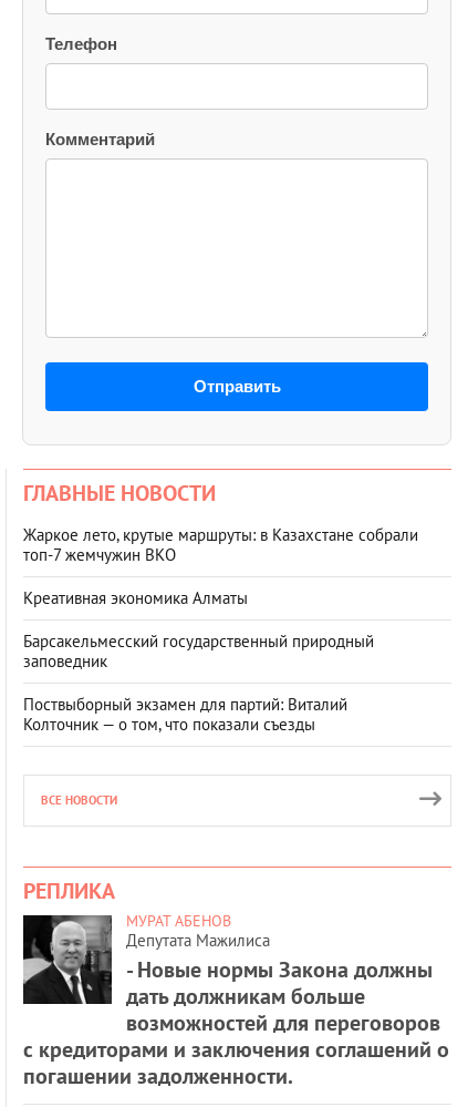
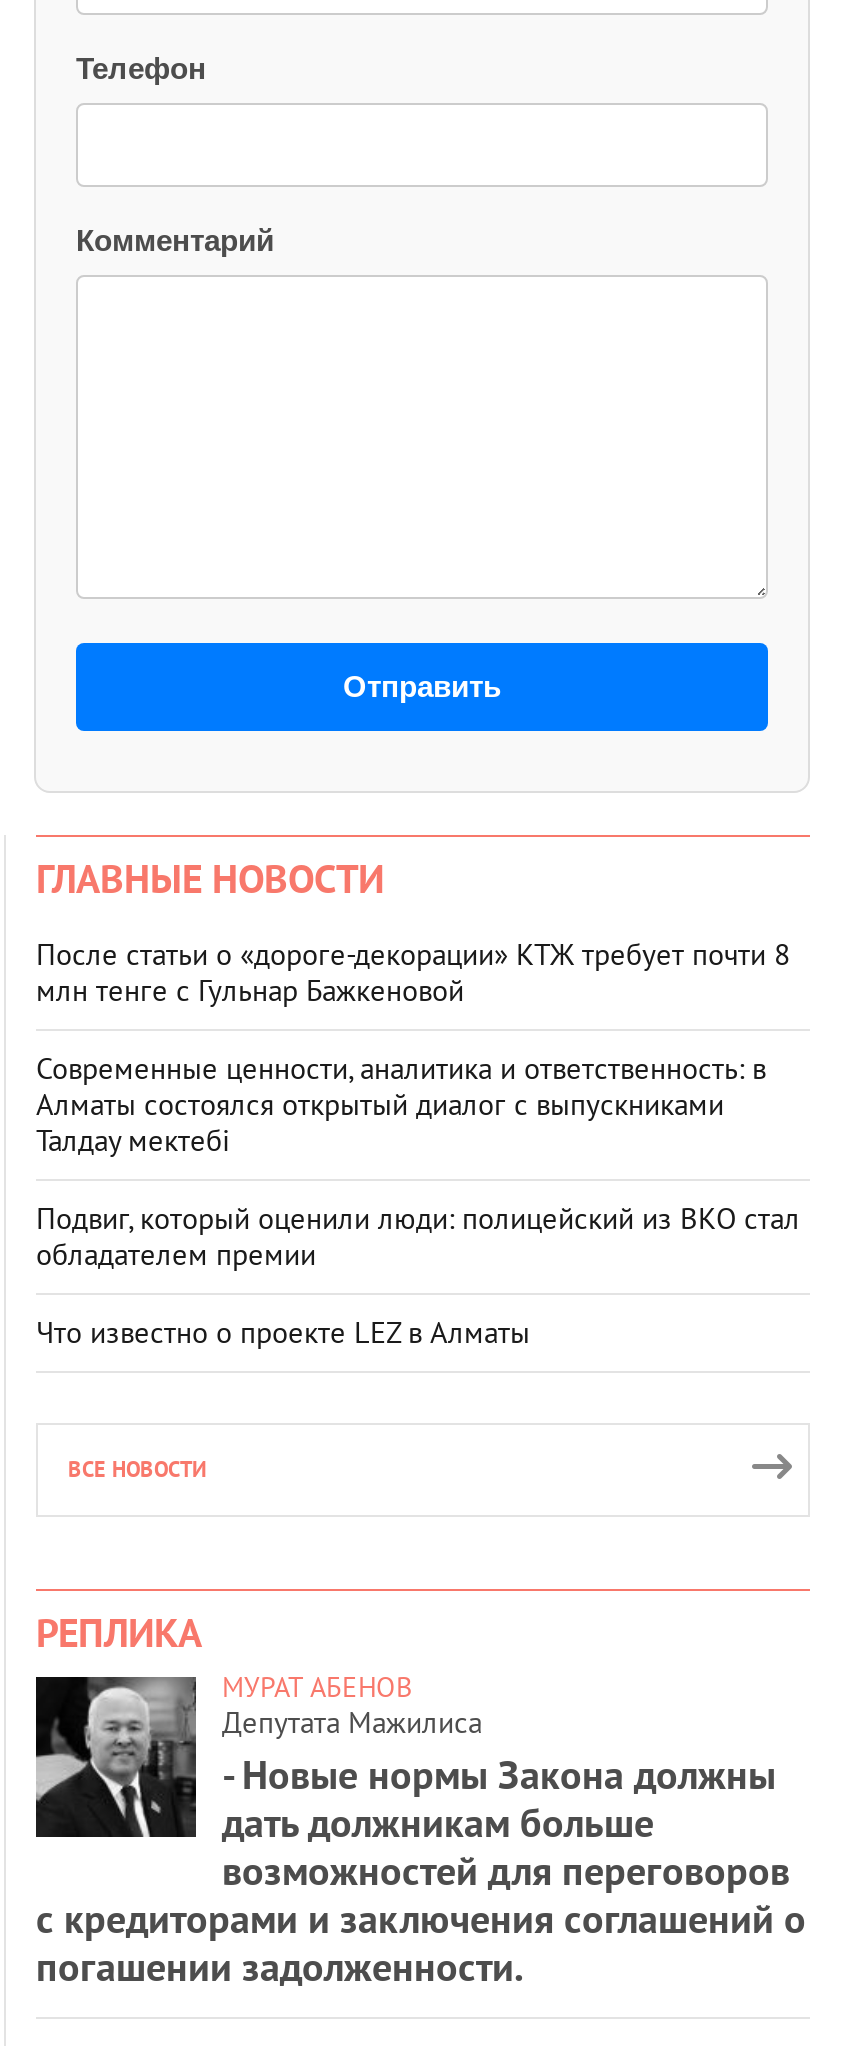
- Жаркое лето, крутые маршруты: в Казахстане собрали
- топ‑7 жемчужин ВКО
+ После статьи о «дороге-декорации» КТЖ требует почти 8
+ млн тенге с Гульнар Бажкеновой

- Креативная экономика Алматы
+ Современные ценности, аналитика и ответственность: в
+ Алматы состоялся открытый диалог с выпускниками
+ Талдау мектебі

- Барсакельмесский государственный природный
- заповедник
+ Подвиг, который оценили люди: полицейский из ВКО стал
+ обладателем премии

- Поствыборный экзамен для партий: Виталий
- Колточник — о том, что показали съезды
+ Что известно о проекте LEZ в Алматы
